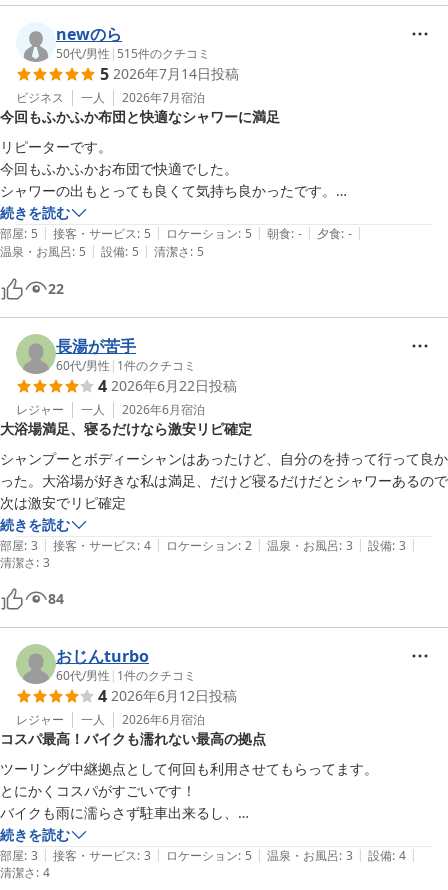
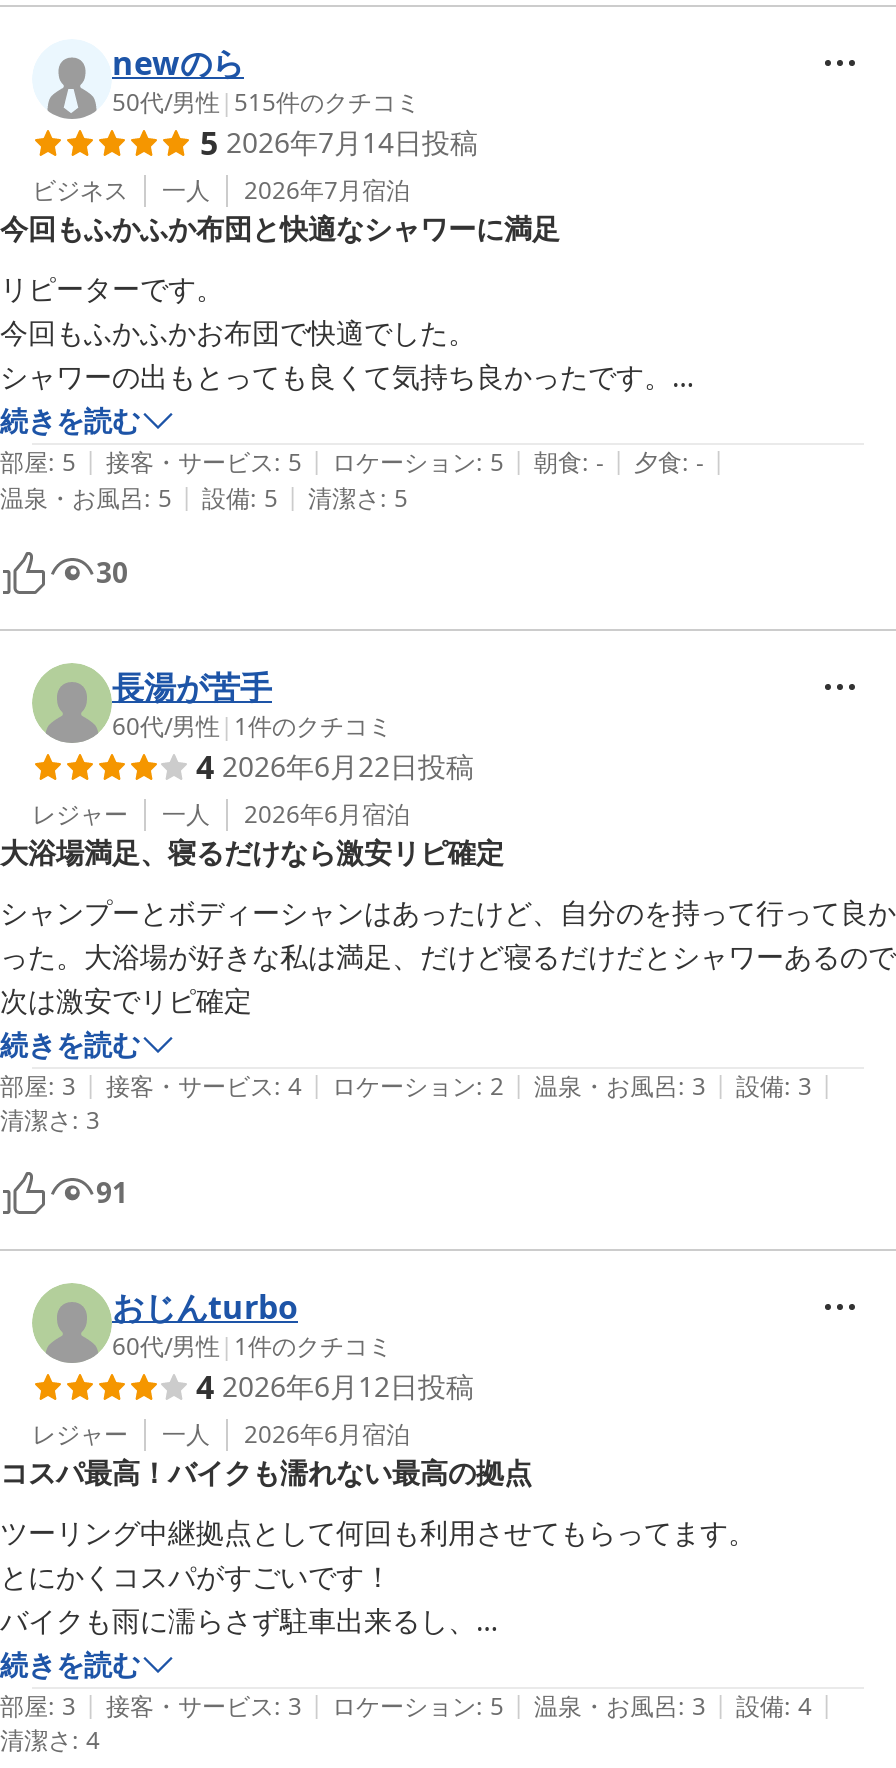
- 22
+ 30

- 84
+ 91
